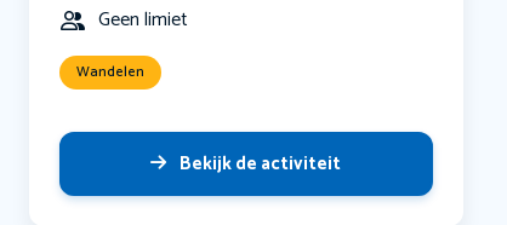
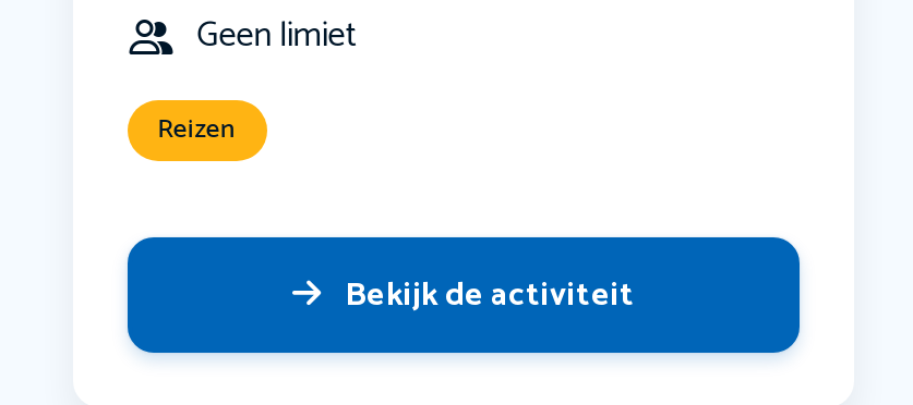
- Wandelen
+ Reizen
